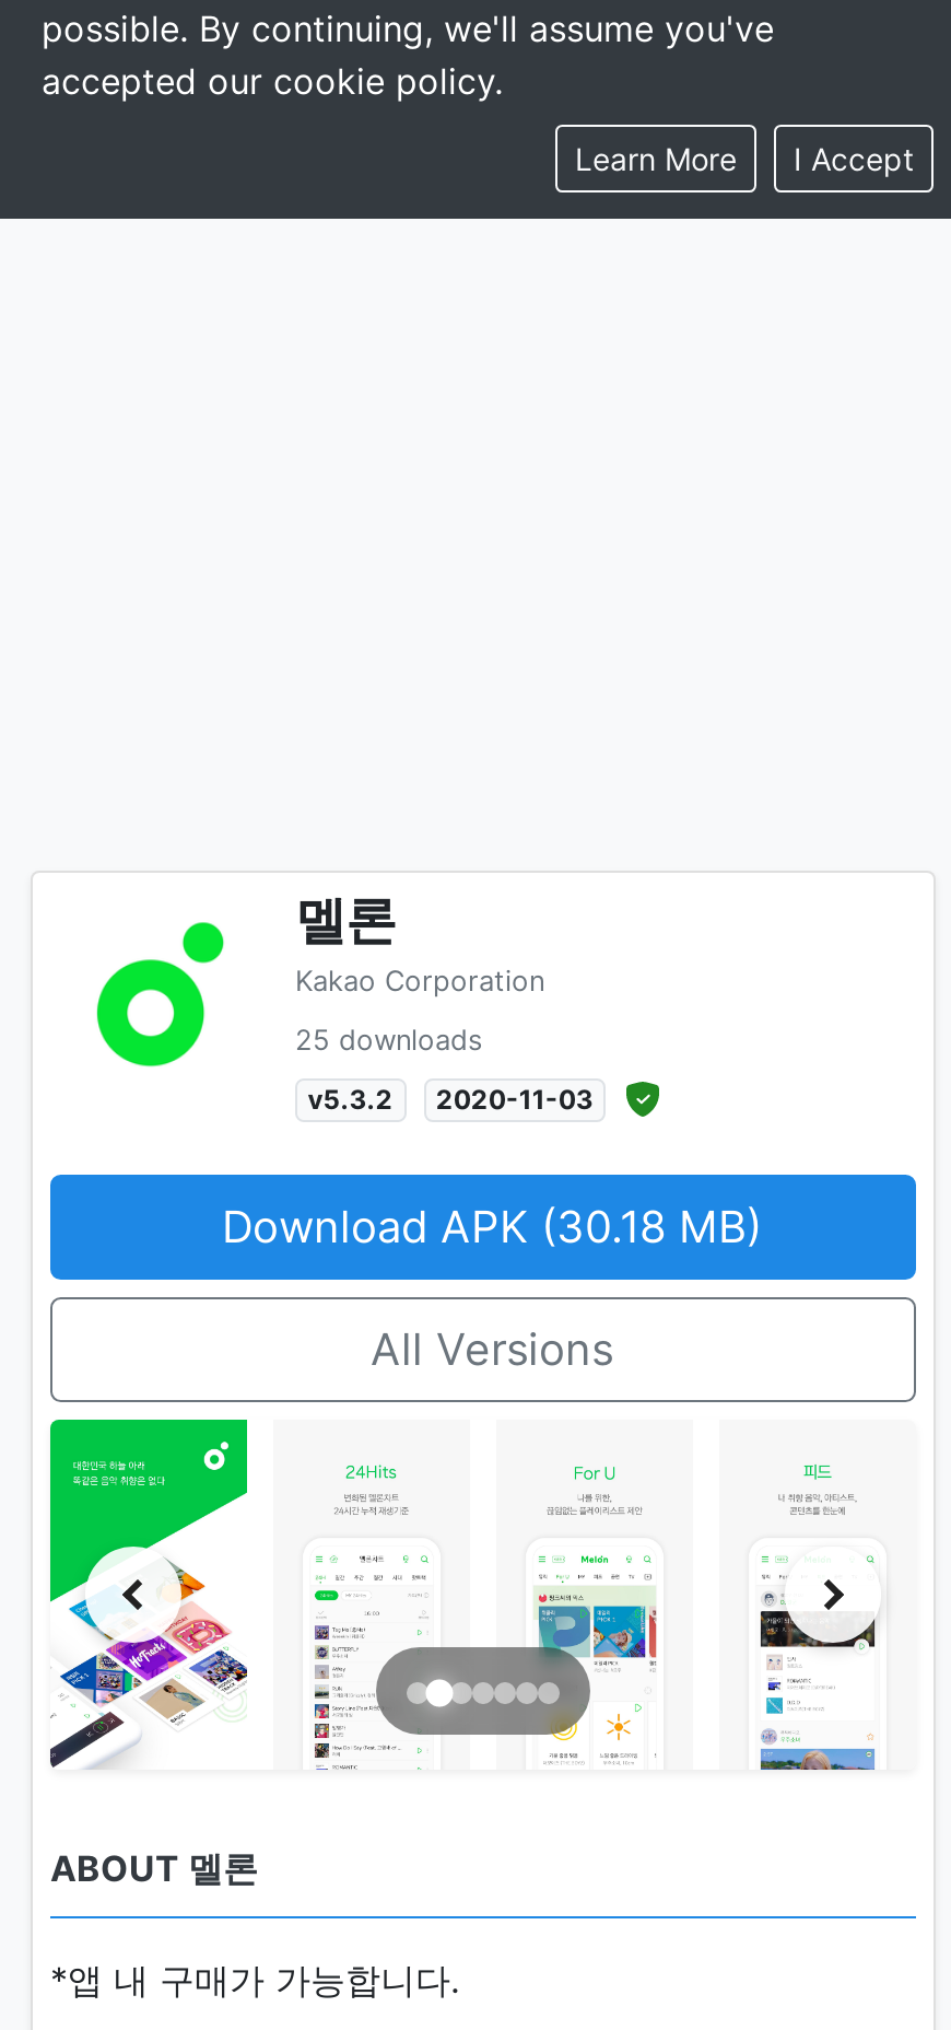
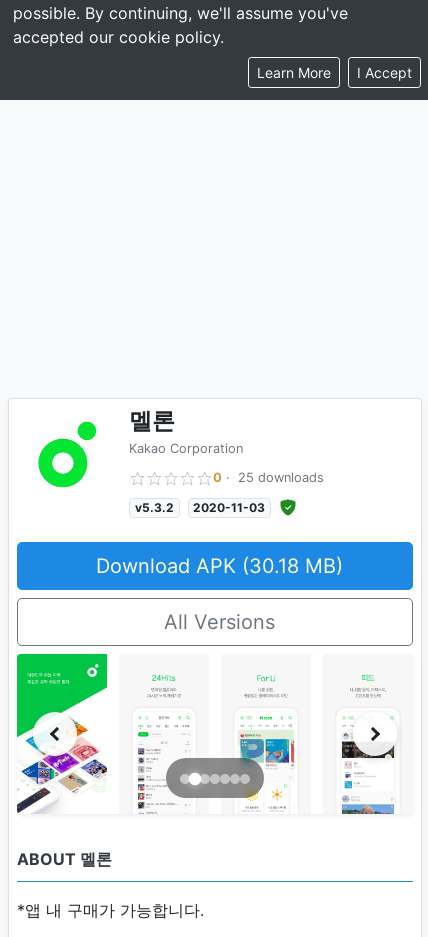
- 25 downloads
+ 0 · 25 downloads
